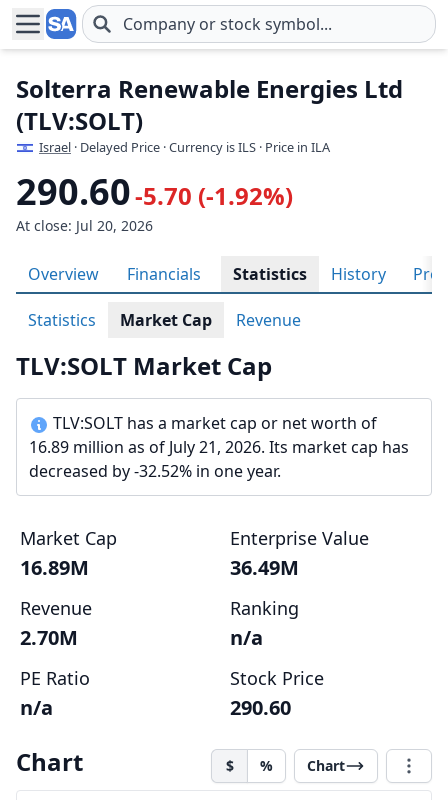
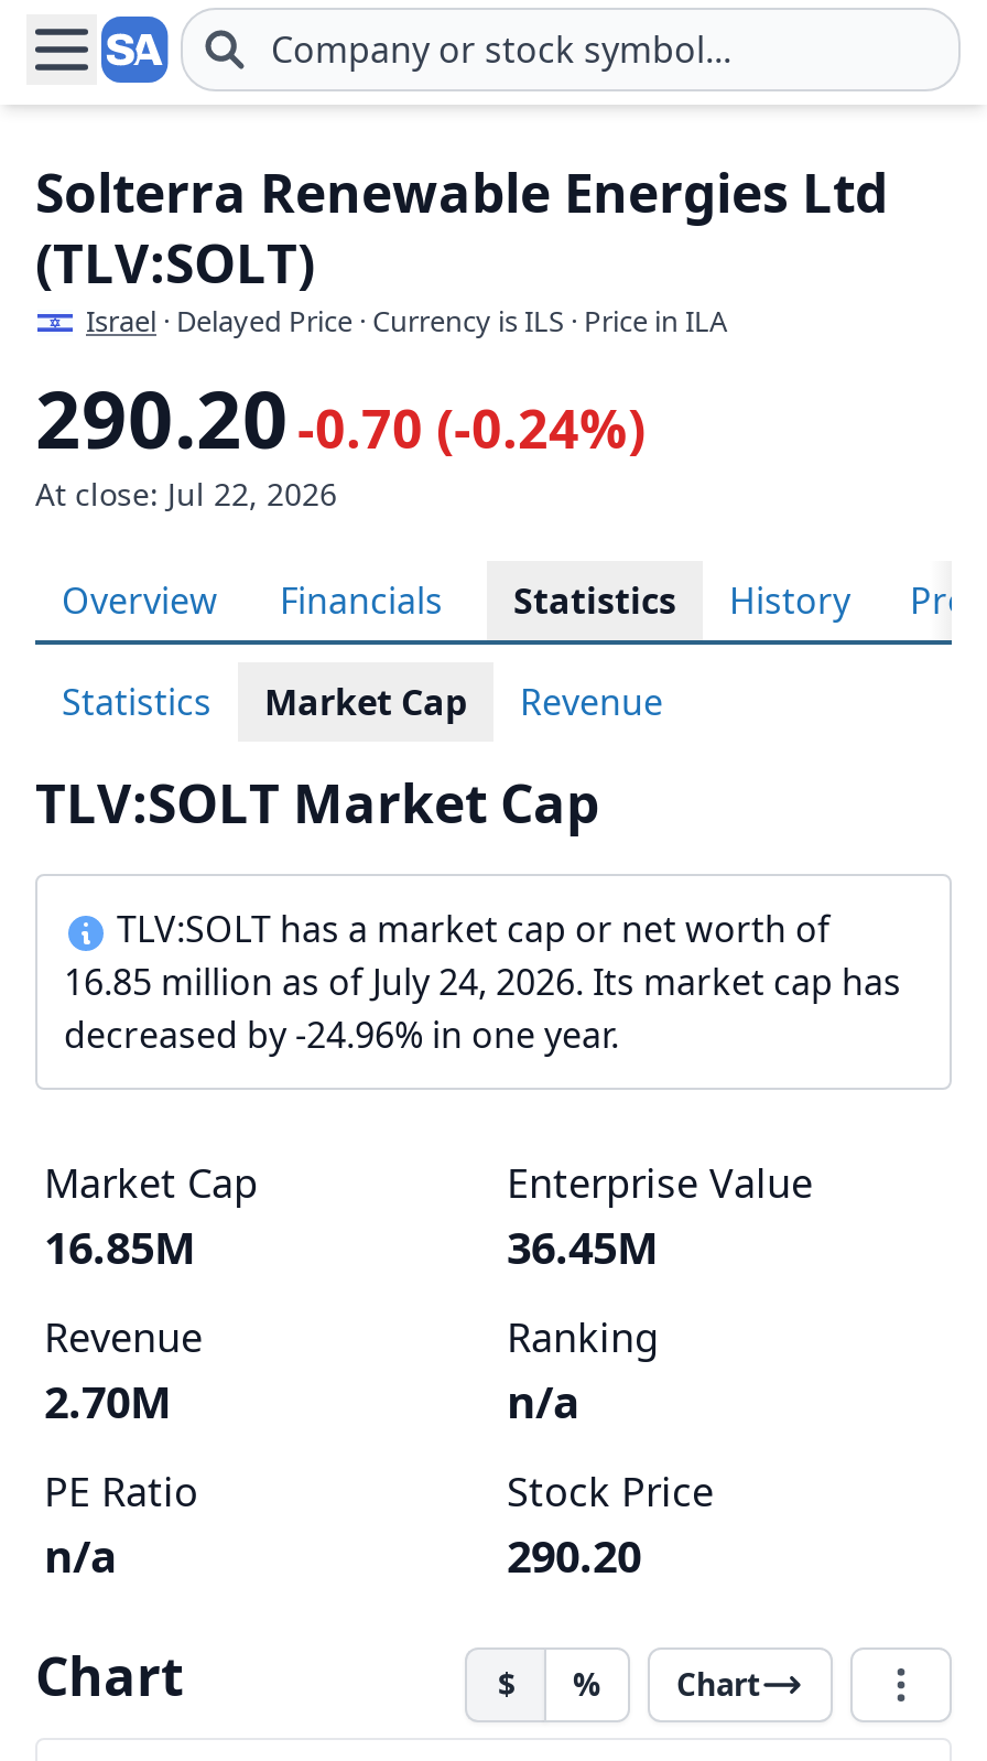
- 290.60 -5.70 (-1.92%)
+ 290.20 -0.70 (-0.24%)

- At close: Jul 20, 2026
+ At close: Jul 22, 2026

- 16.89 million as of July 21, 2026. Its market cap has
+ 16.85 million as of July 24, 2026. Its market cap has

- decreased by -32.52% in one year.
+ decreased by -24.96% in one year.

- 16.89M
+ 16.85M

- 36.49M
+ 36.45M

- 290.60
+ 290.20
